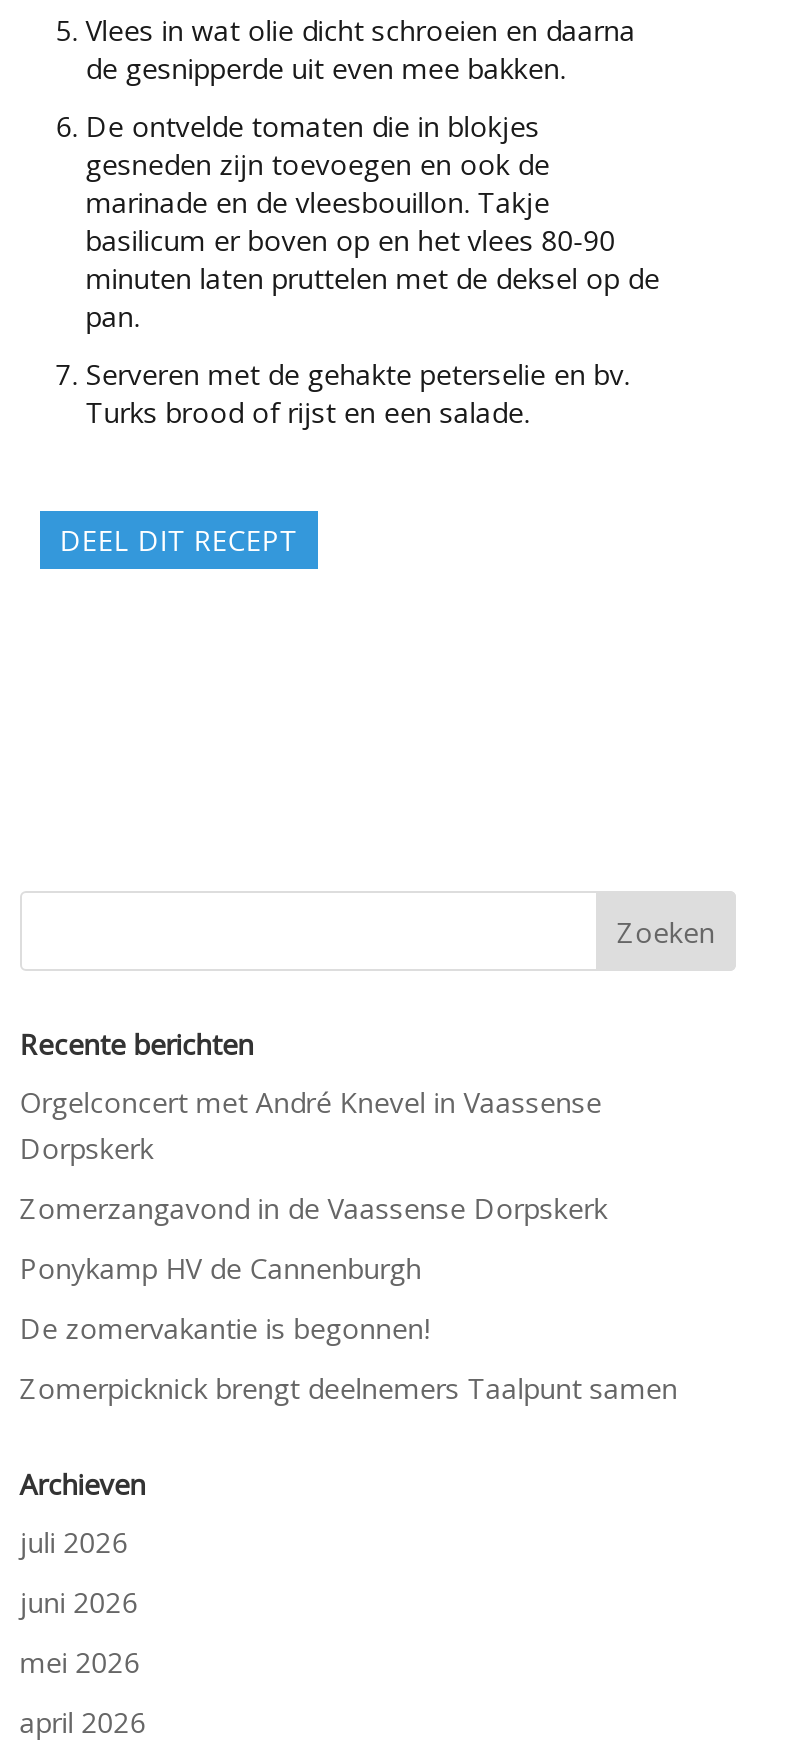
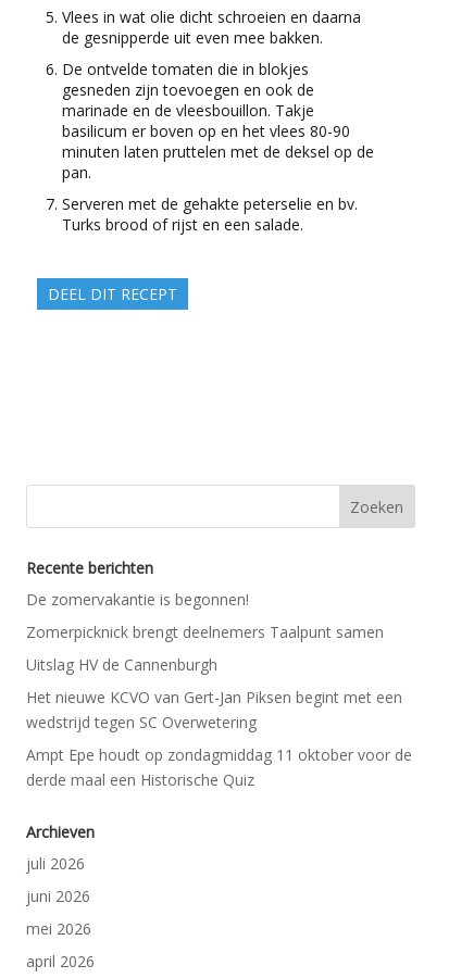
- Orgelconcert met André Knevel in Vaassense
- Dorpskerk
- Zomerzangavond in de Vaassense Dorpskerk
- Ponykamp HV de Cannenburgh

moved up: De zomervakantie is begonnen! | Zomerpicknick brengt deelnemers Taalpunt samen

+ Uitslag HV de Cannenburgh
+ Het nieuwe KCVO van Gert-Jan Piksen begint met een
+ wedstrijd tegen SC Overwetering
+ Ampt Epe houdt op zondagmiddag 11 oktober voor de
+ derde maal een Historische Quiz
